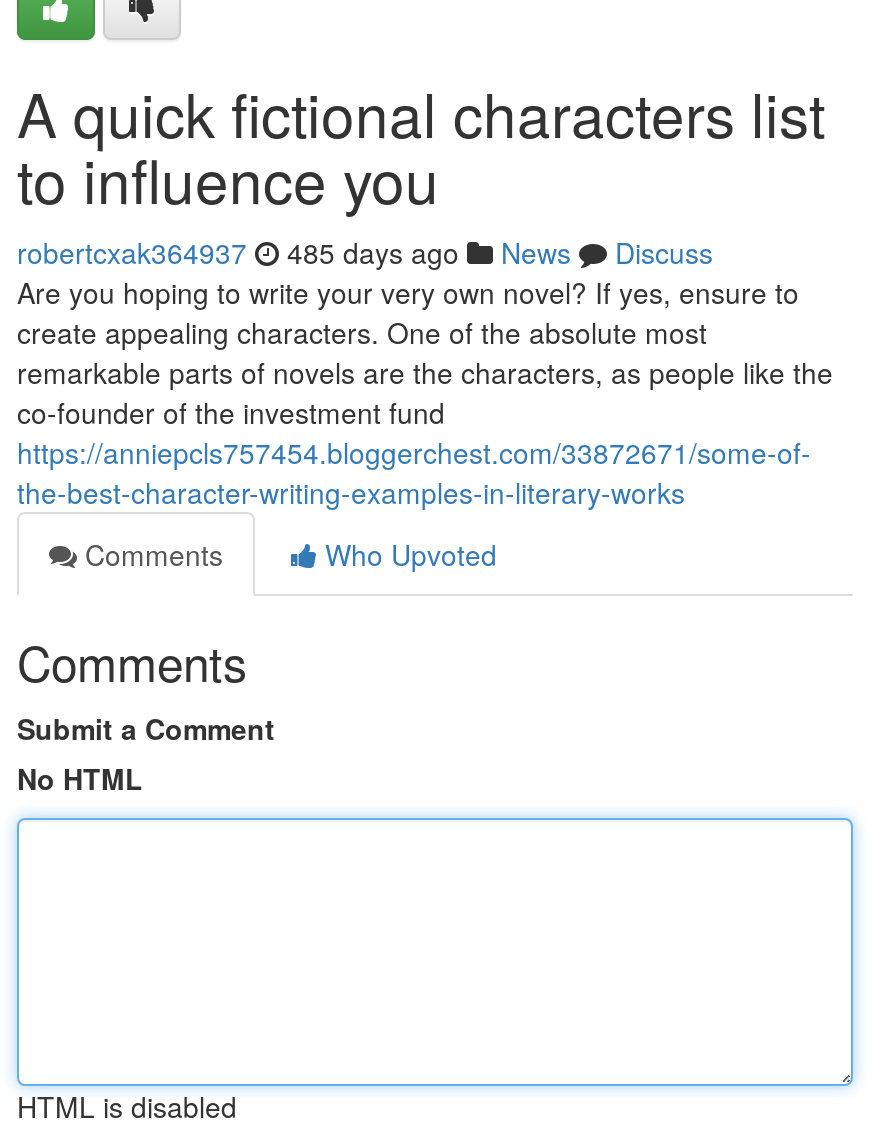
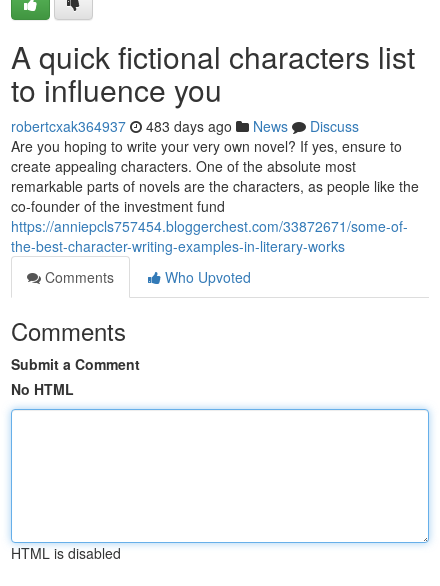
- robertcxak364937 485 days ago News Discuss
+ robertcxak364937 483 days ago News Discuss
